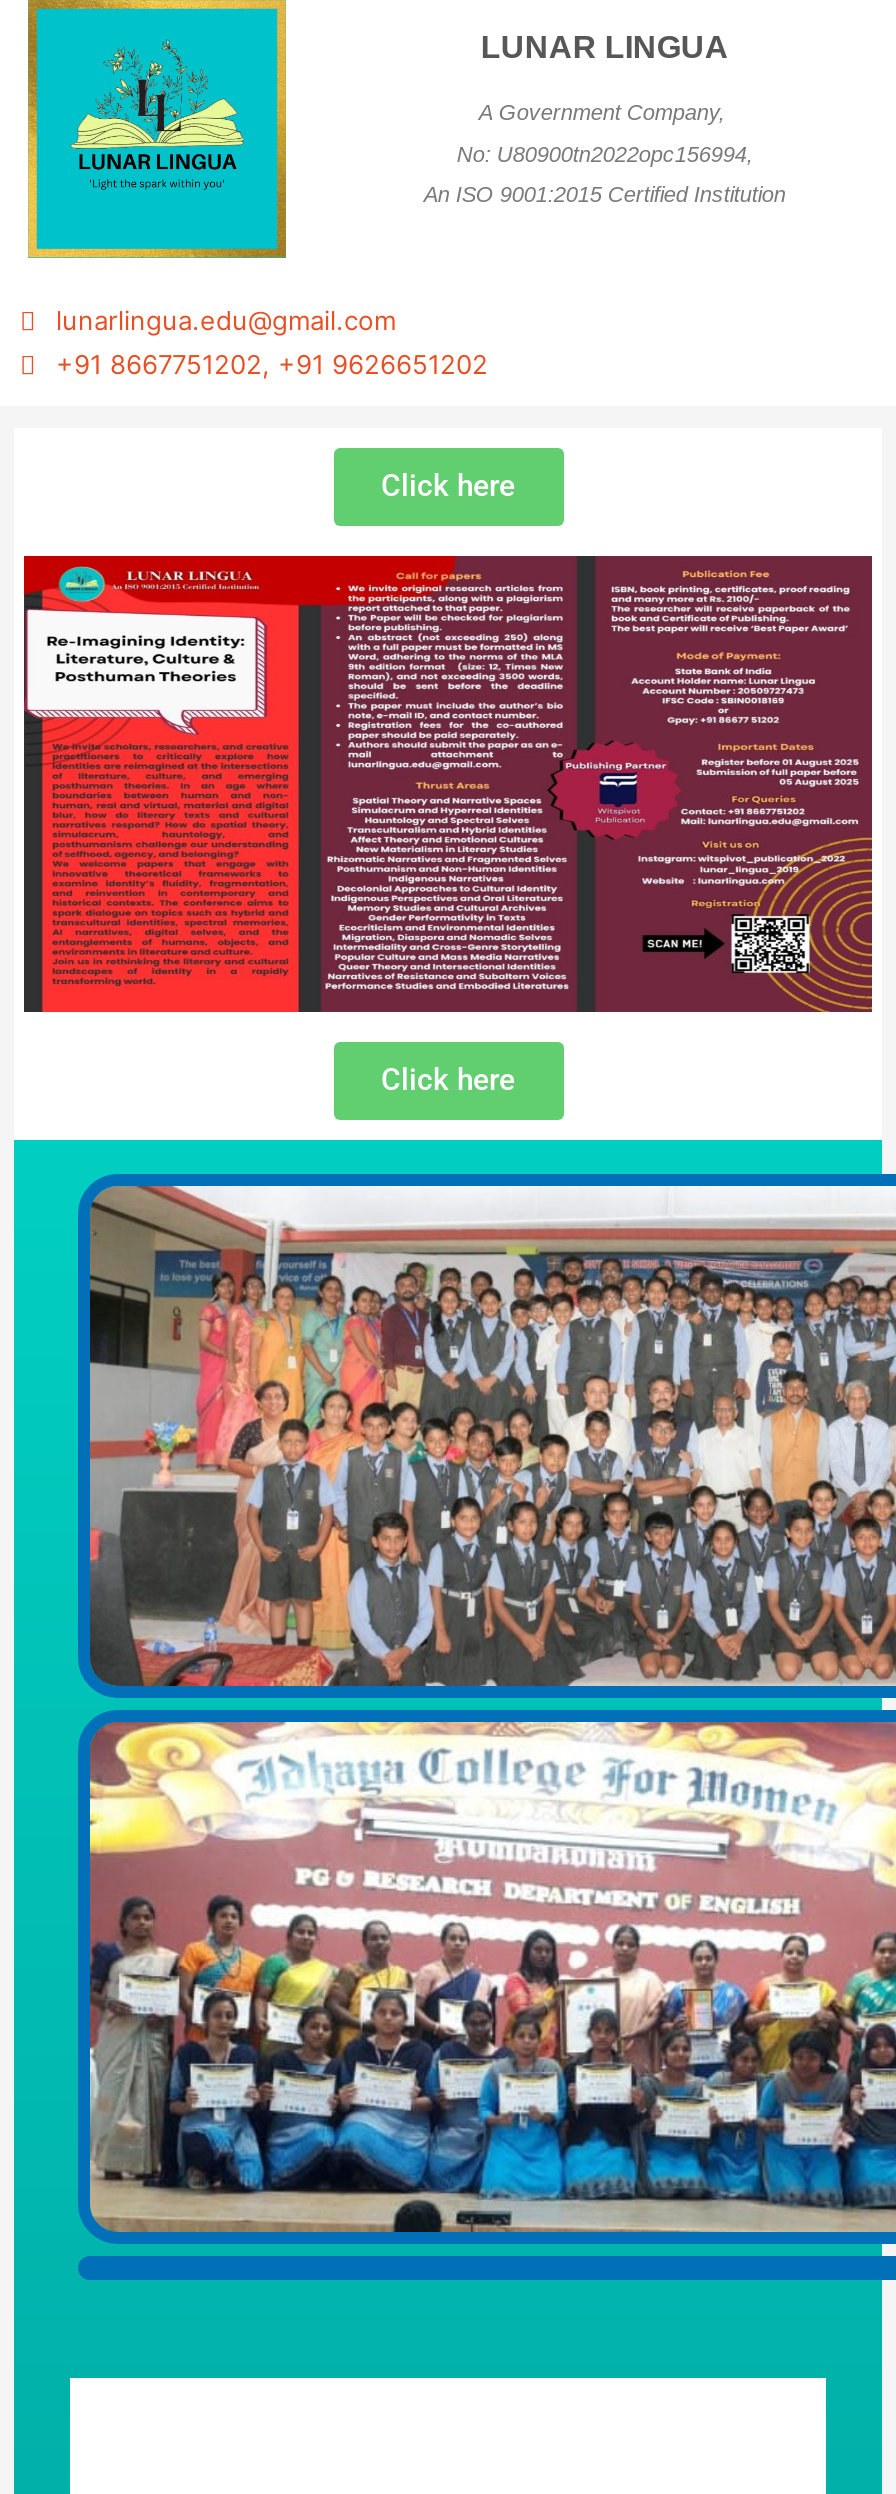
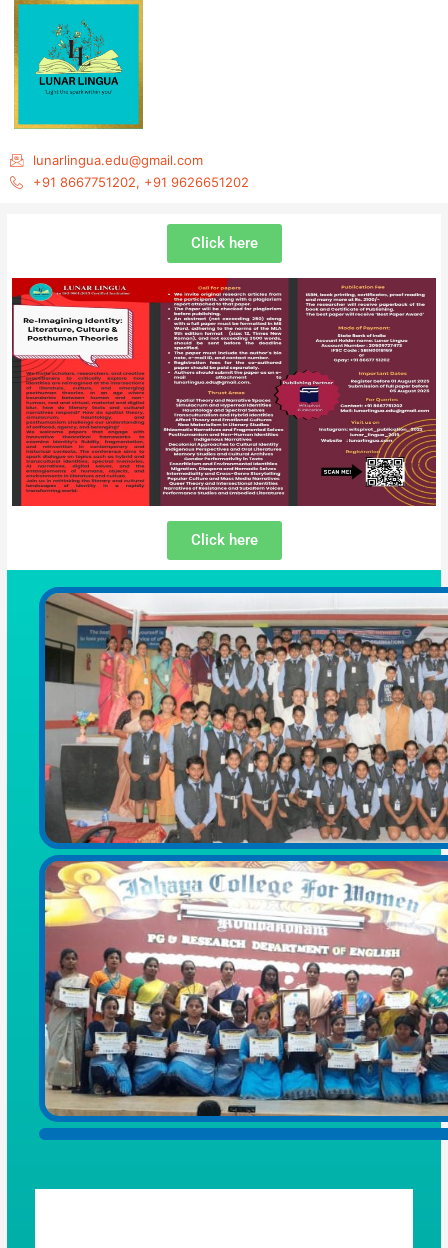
- LUNAR LINGUA
- A Government Company,
- No: U80900tn2022opc156994,
- An ISO 9001:2015 Certified Institution
